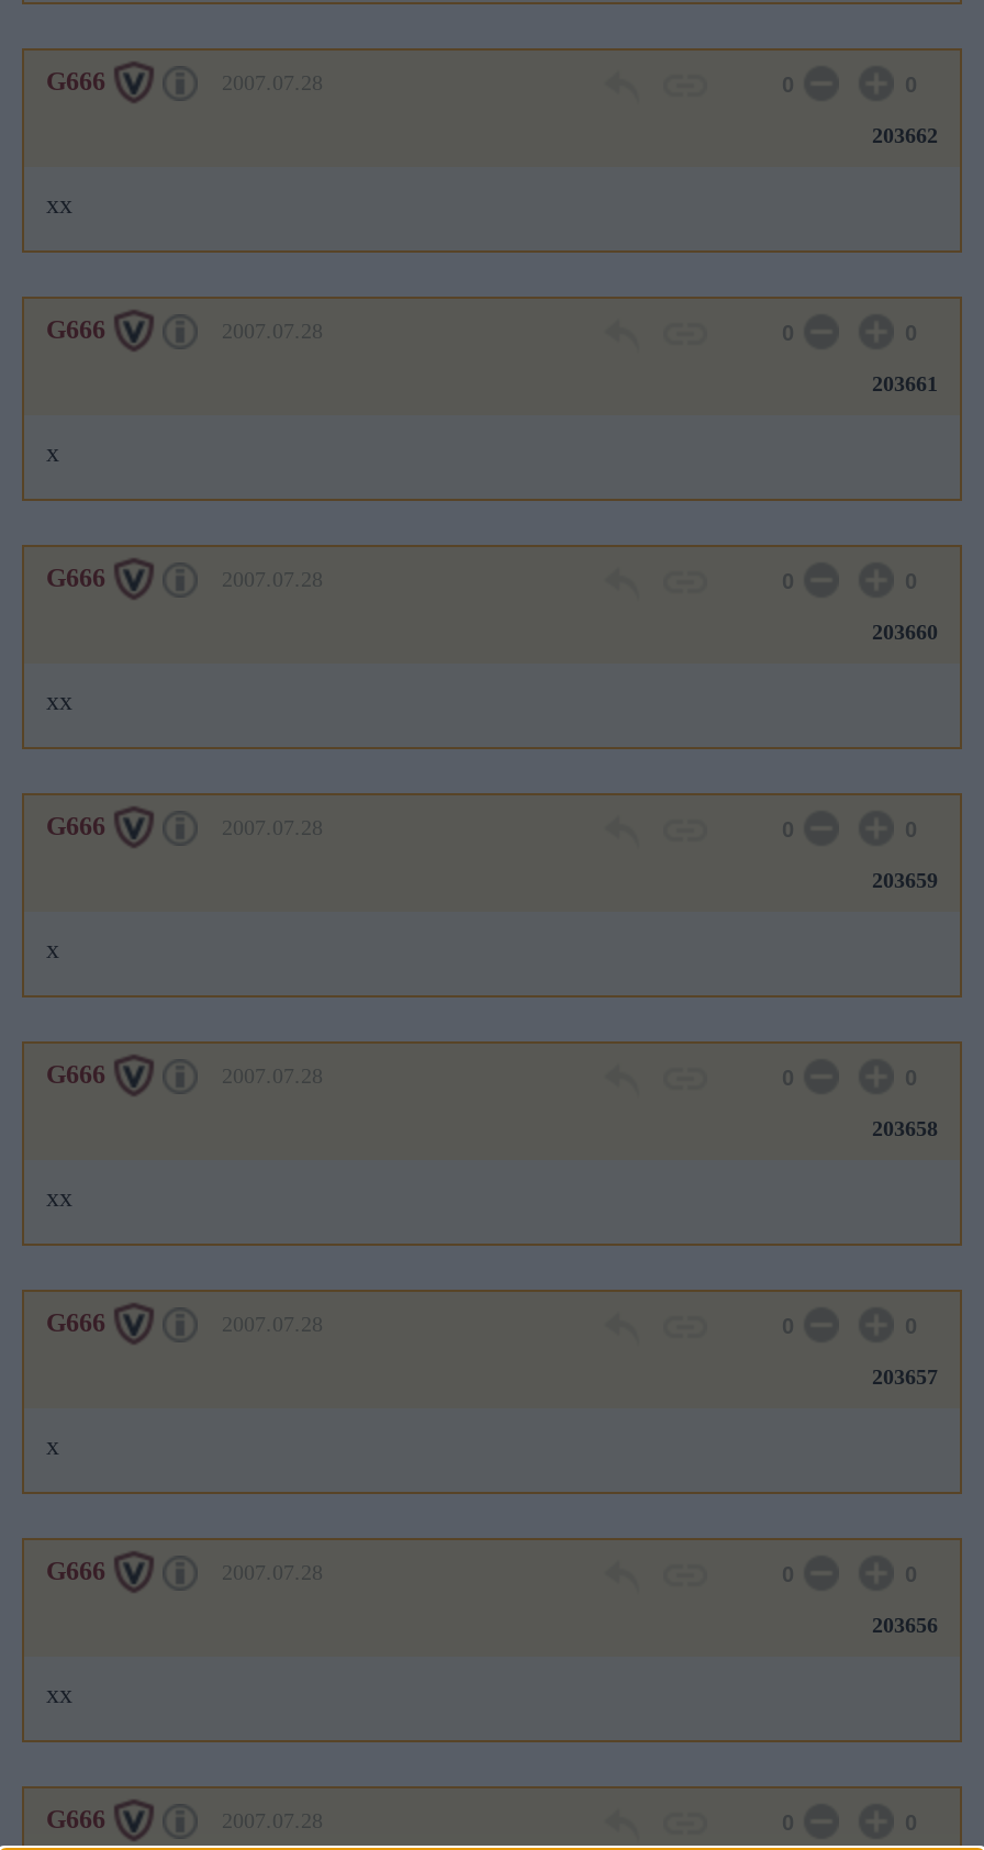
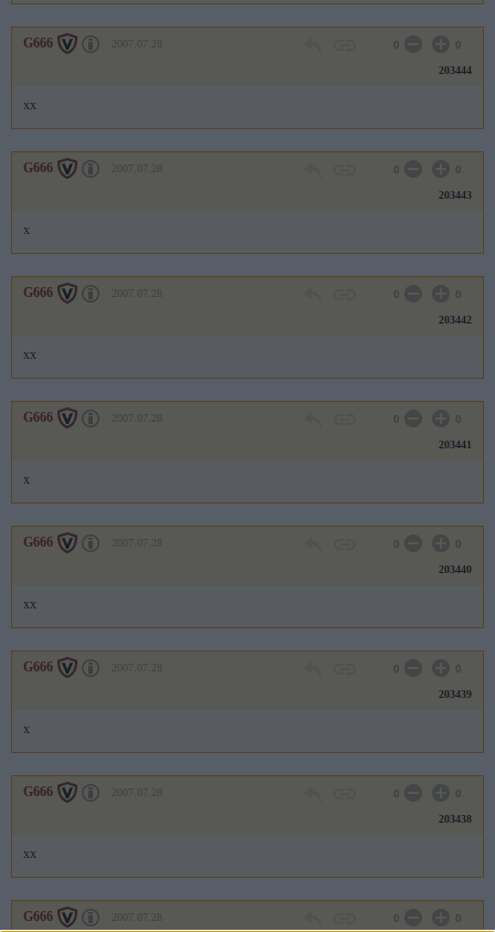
- 203662
+ 203444

- 203661
+ 203443

- 203660
+ 203442

- 203659
+ 203441

- 203658
+ 203440

- 203657
+ 203439

- 203656
+ 203438
